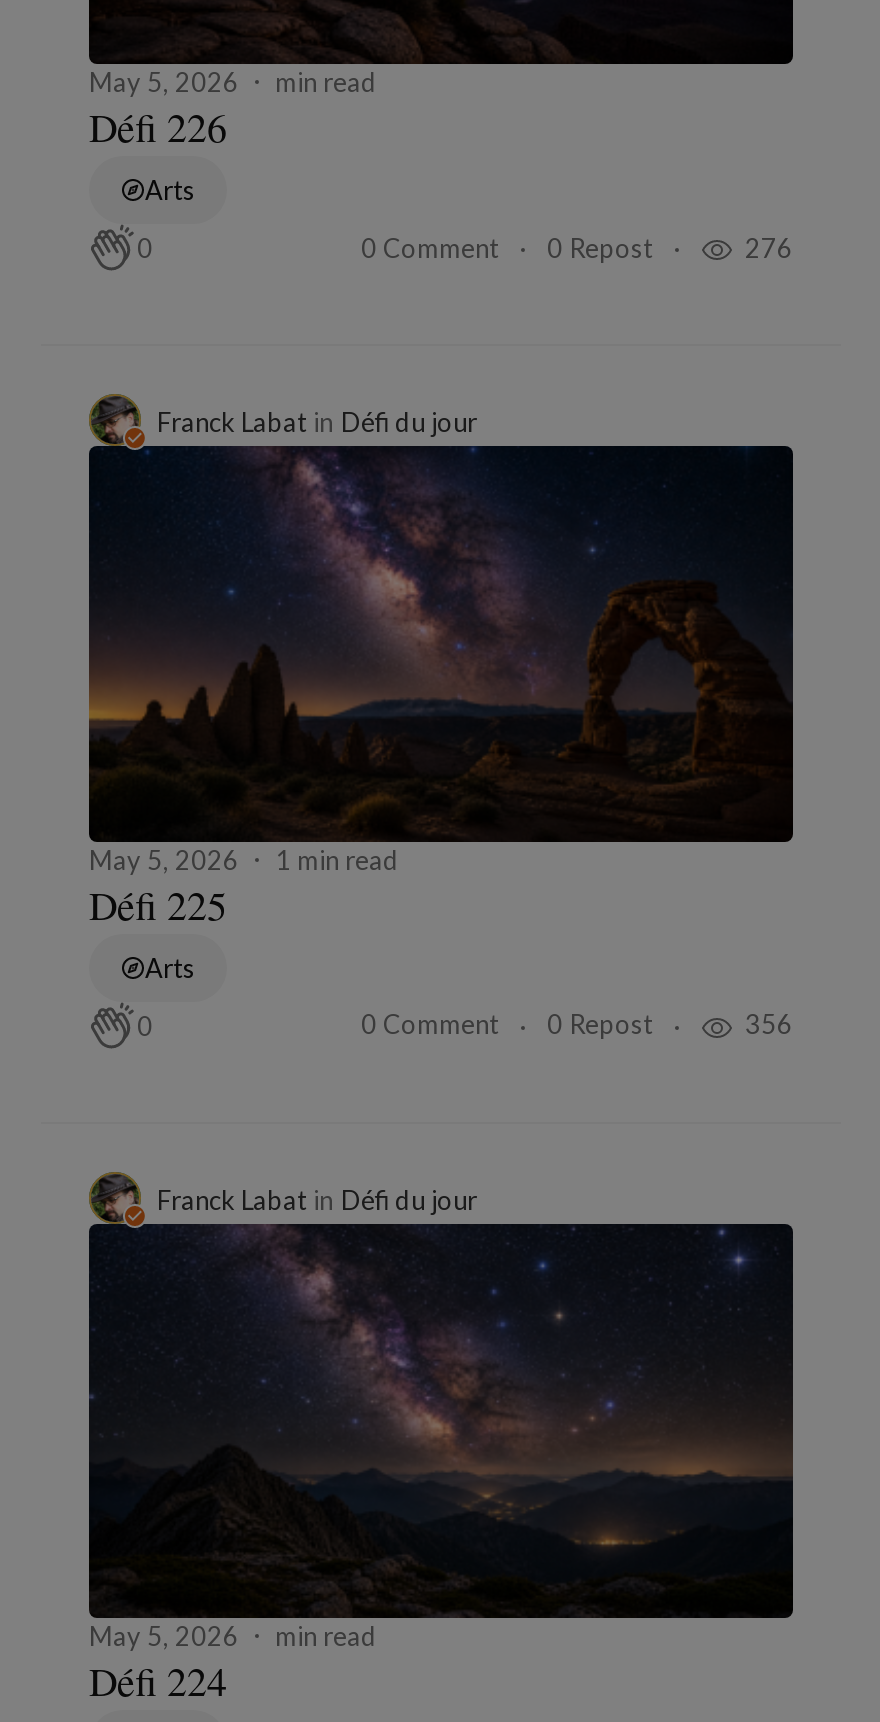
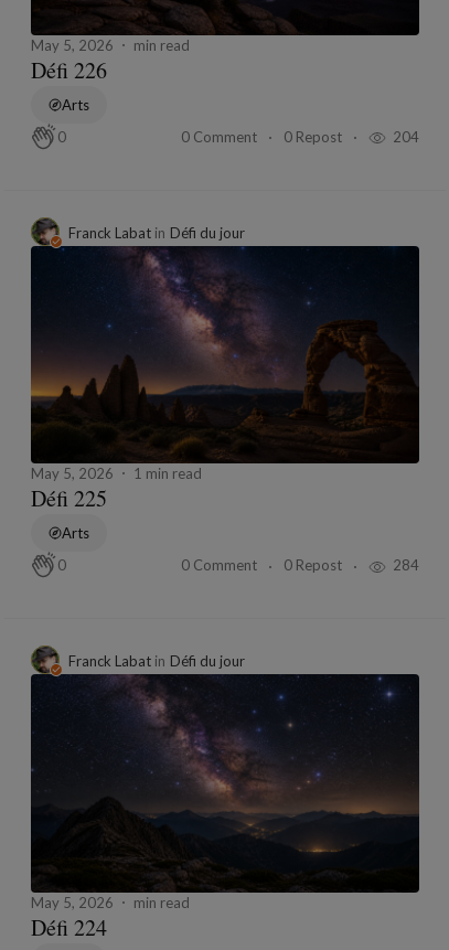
- 276
+ 204

- 356
+ 284
